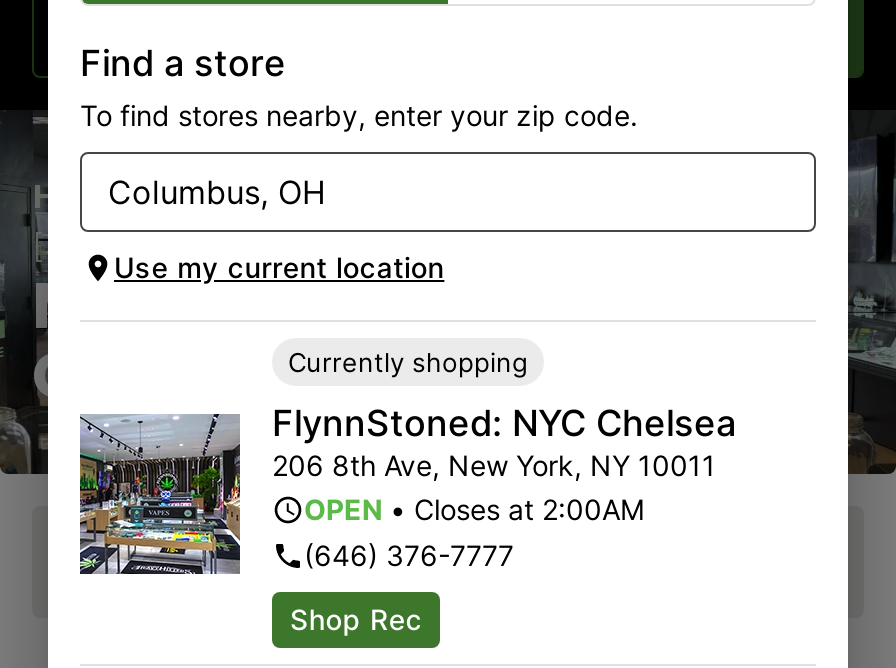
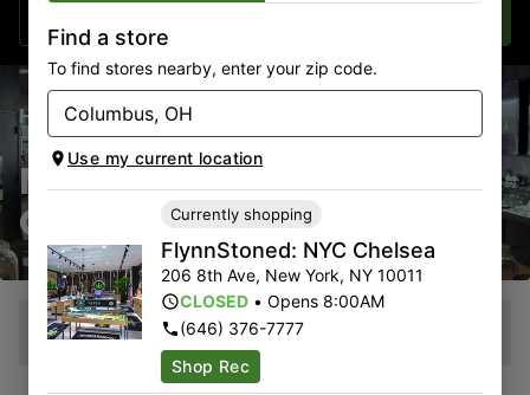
- OPEN • Closes at 2:00AM
+ CLOSED • Opens 8:00AM
